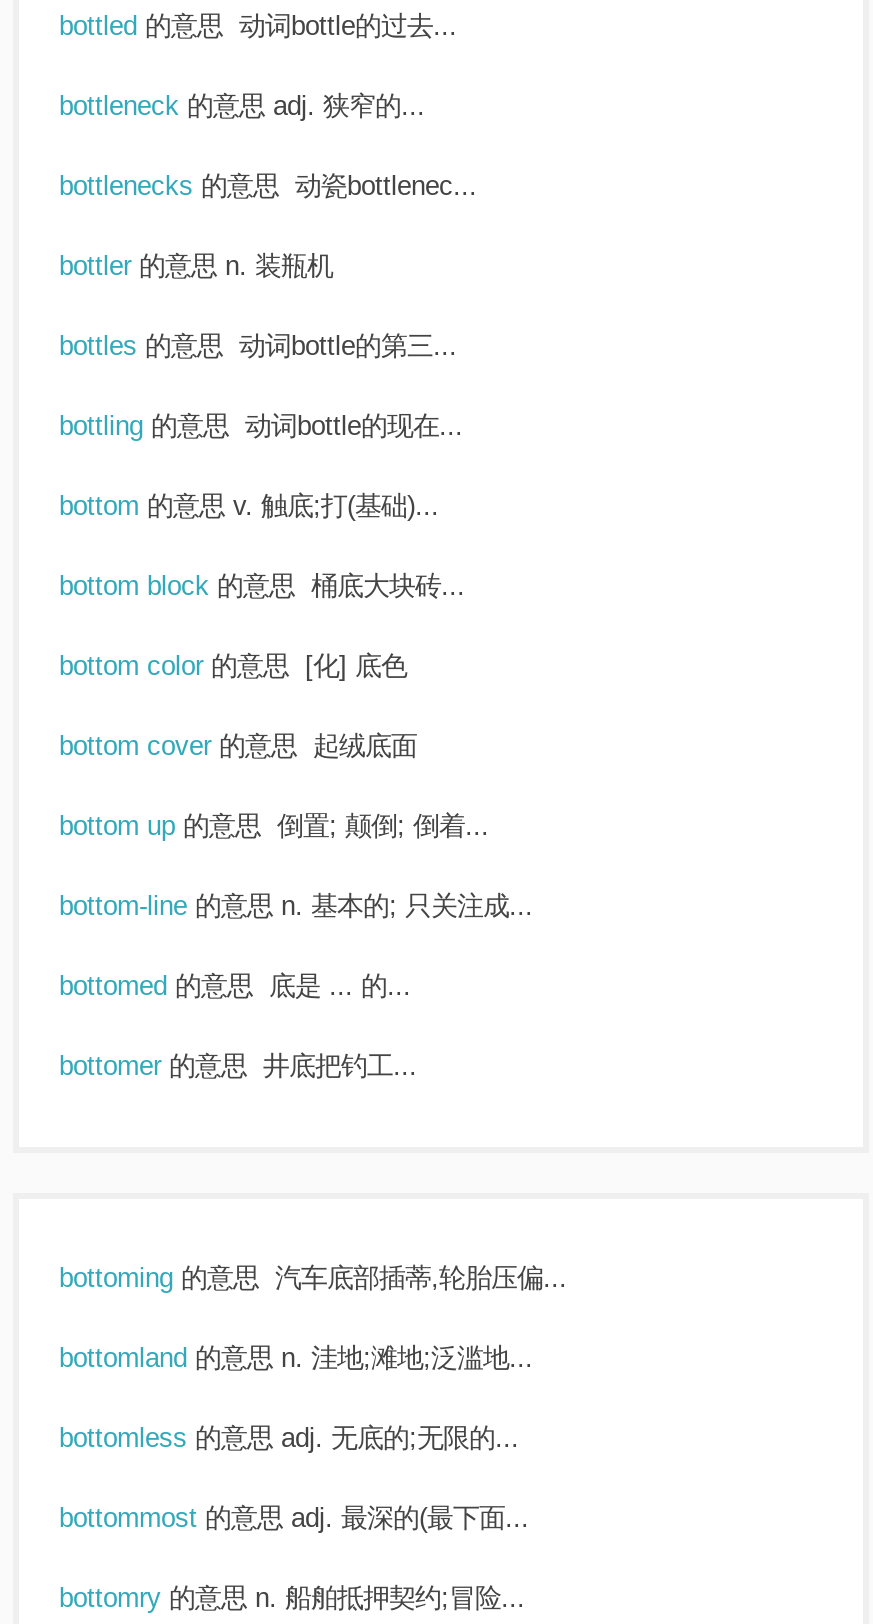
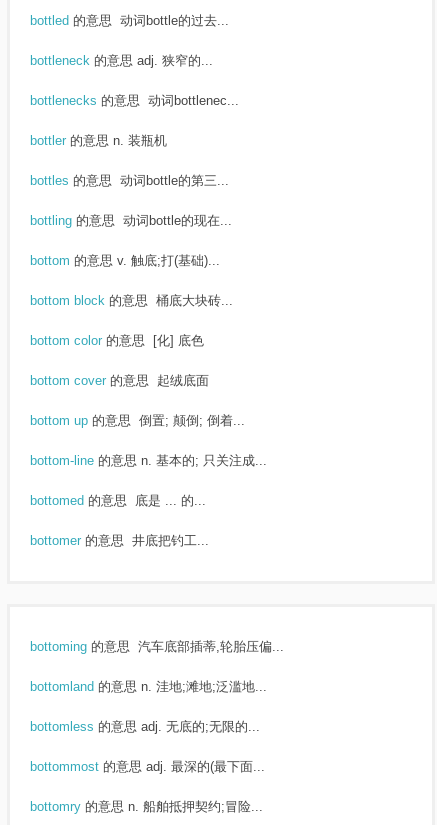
- bottlenecks的意思 动瓷bottlenec...
+ bottlenecks的意思 动词bottlenec...
